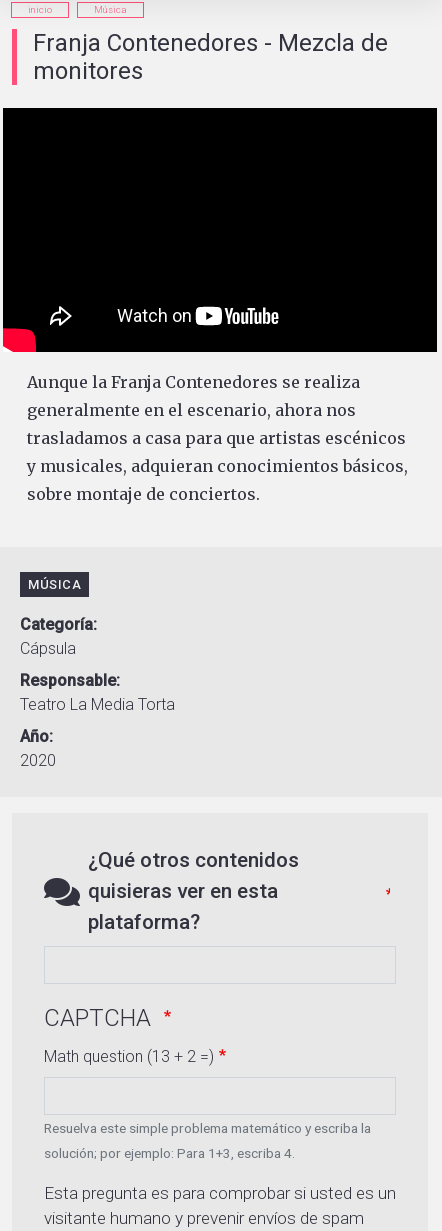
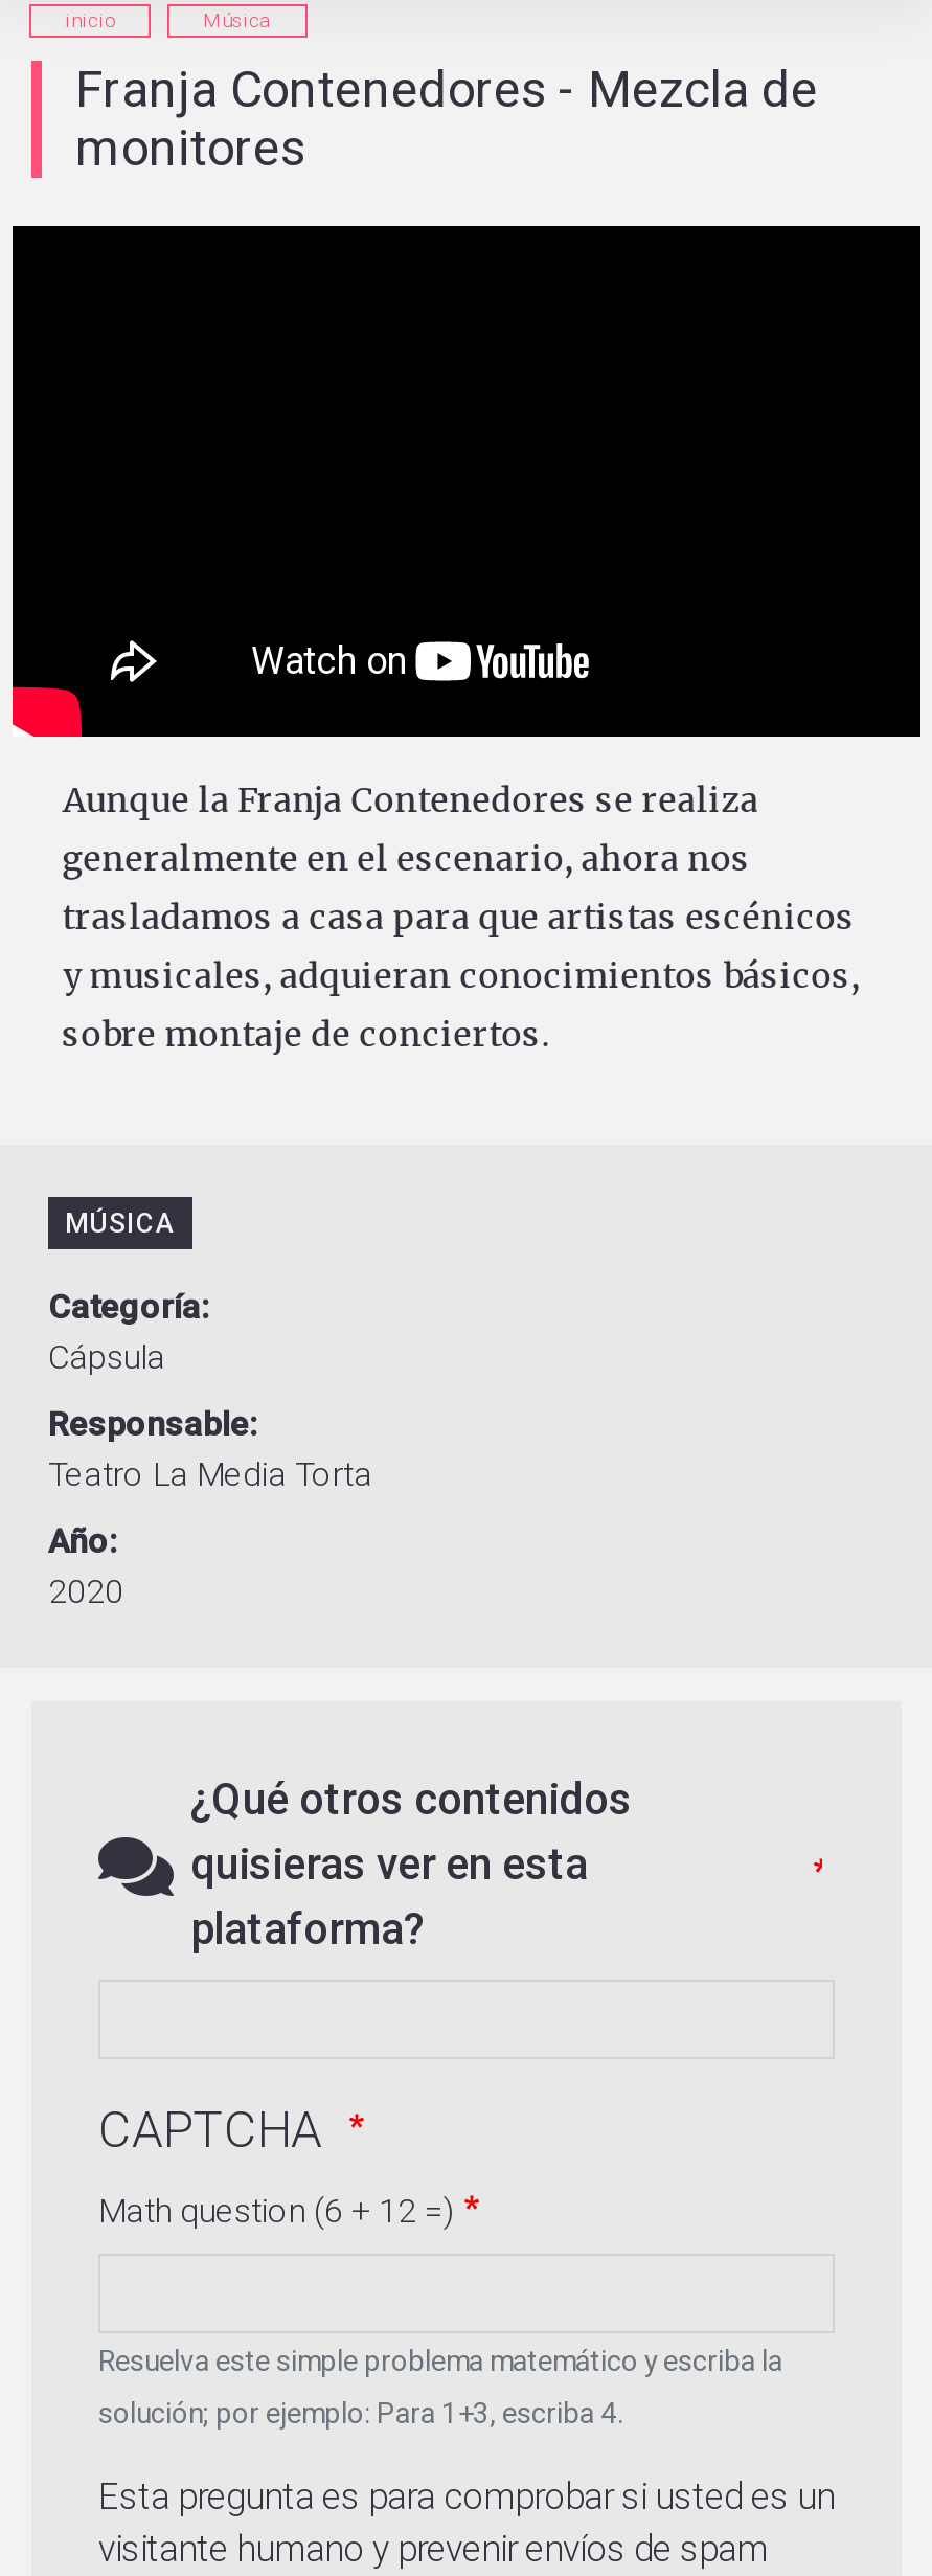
- Math question (13 + 2 =)
+ Math question (6 + 12 =)
